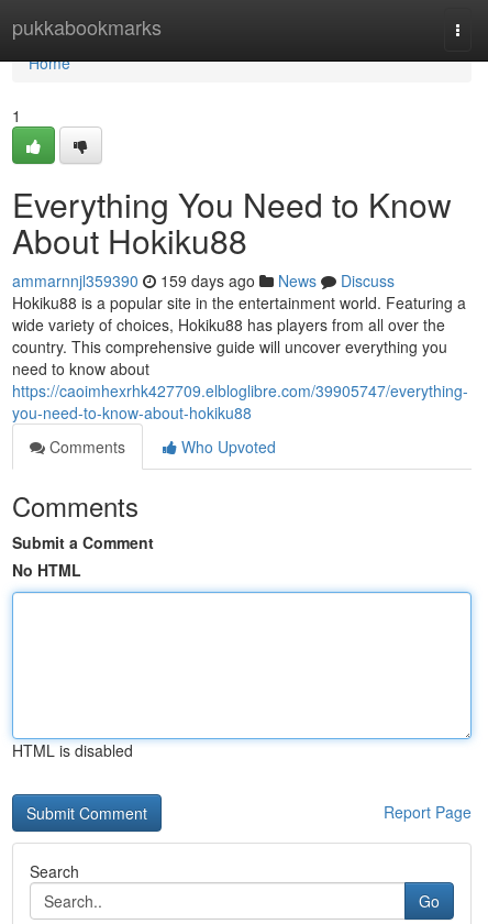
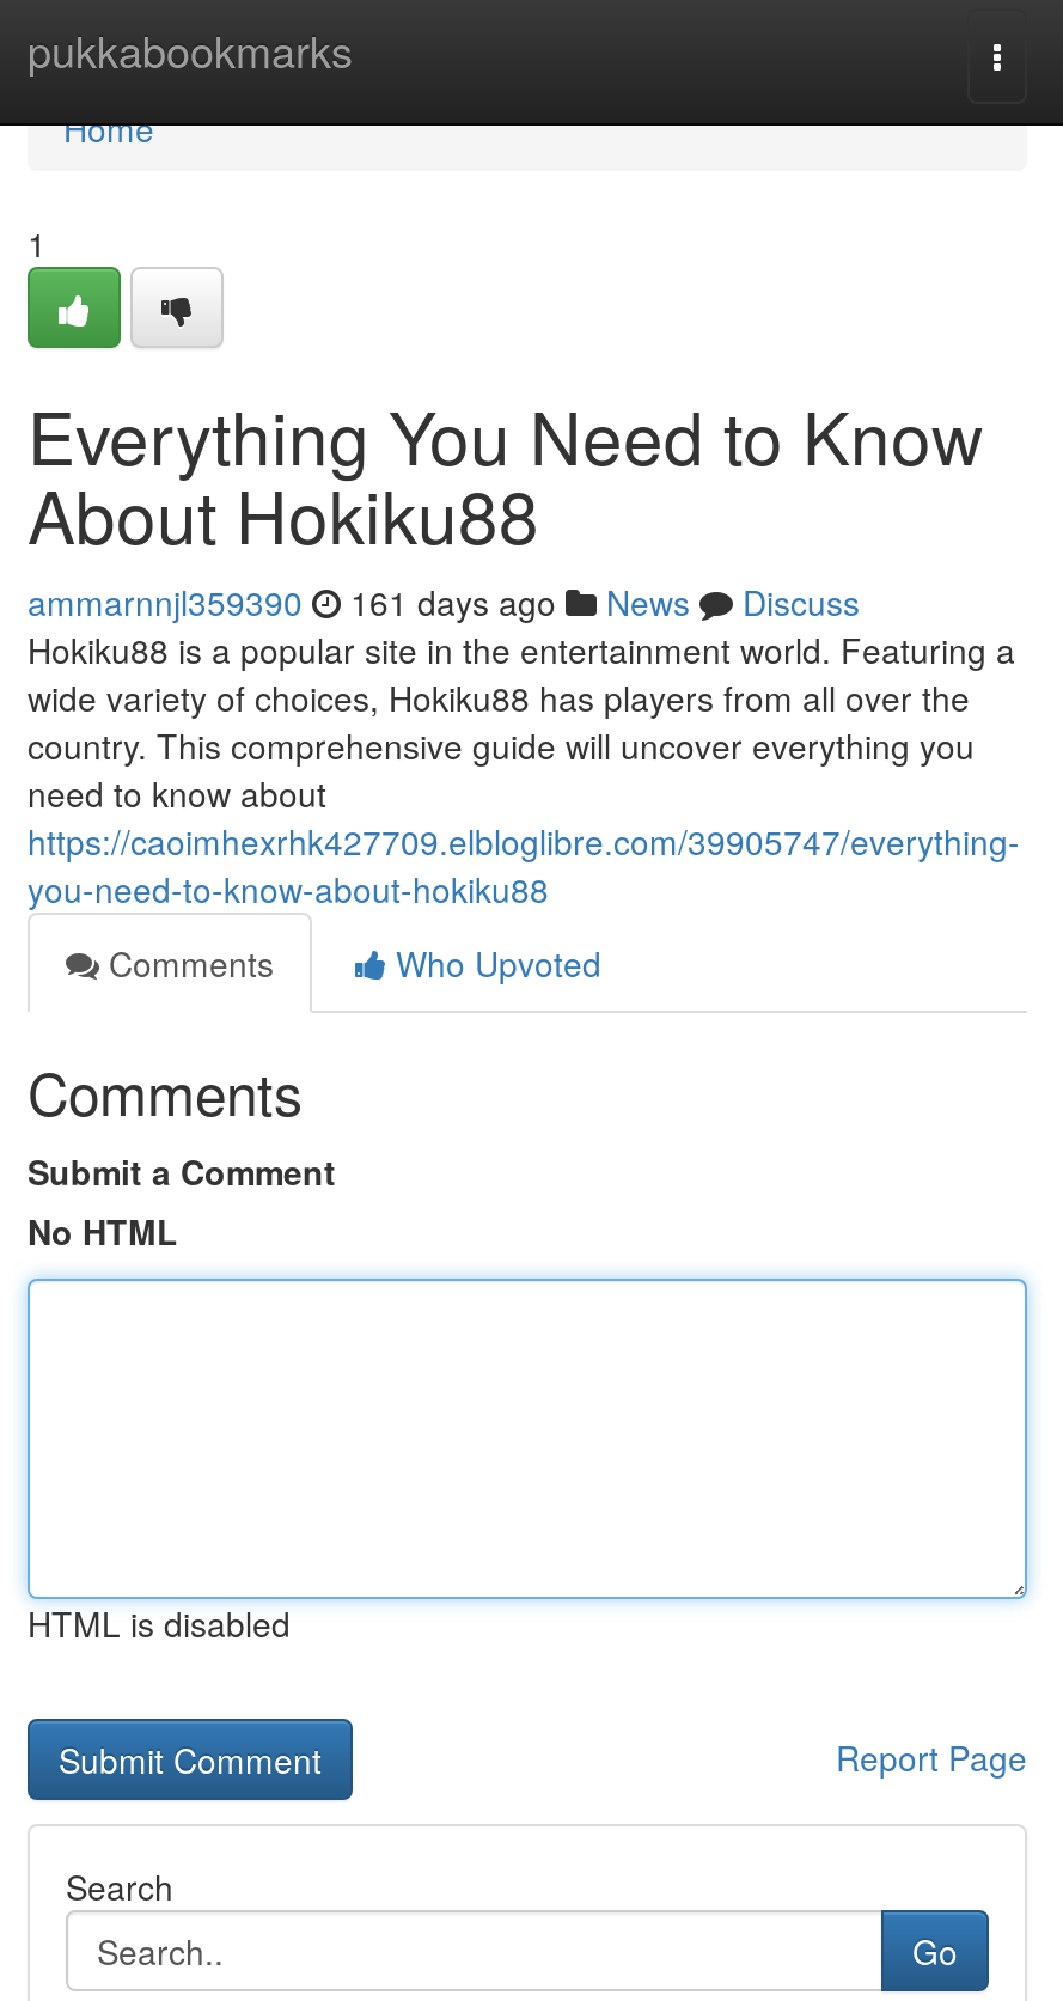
- ammarnnjl359390 159 days ago News Discuss
+ ammarnnjl359390 161 days ago News Discuss
